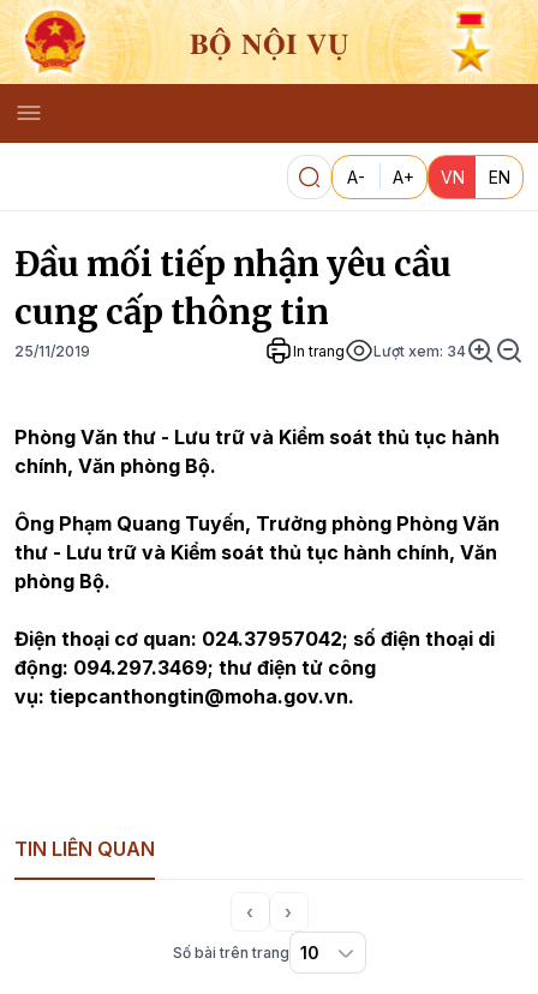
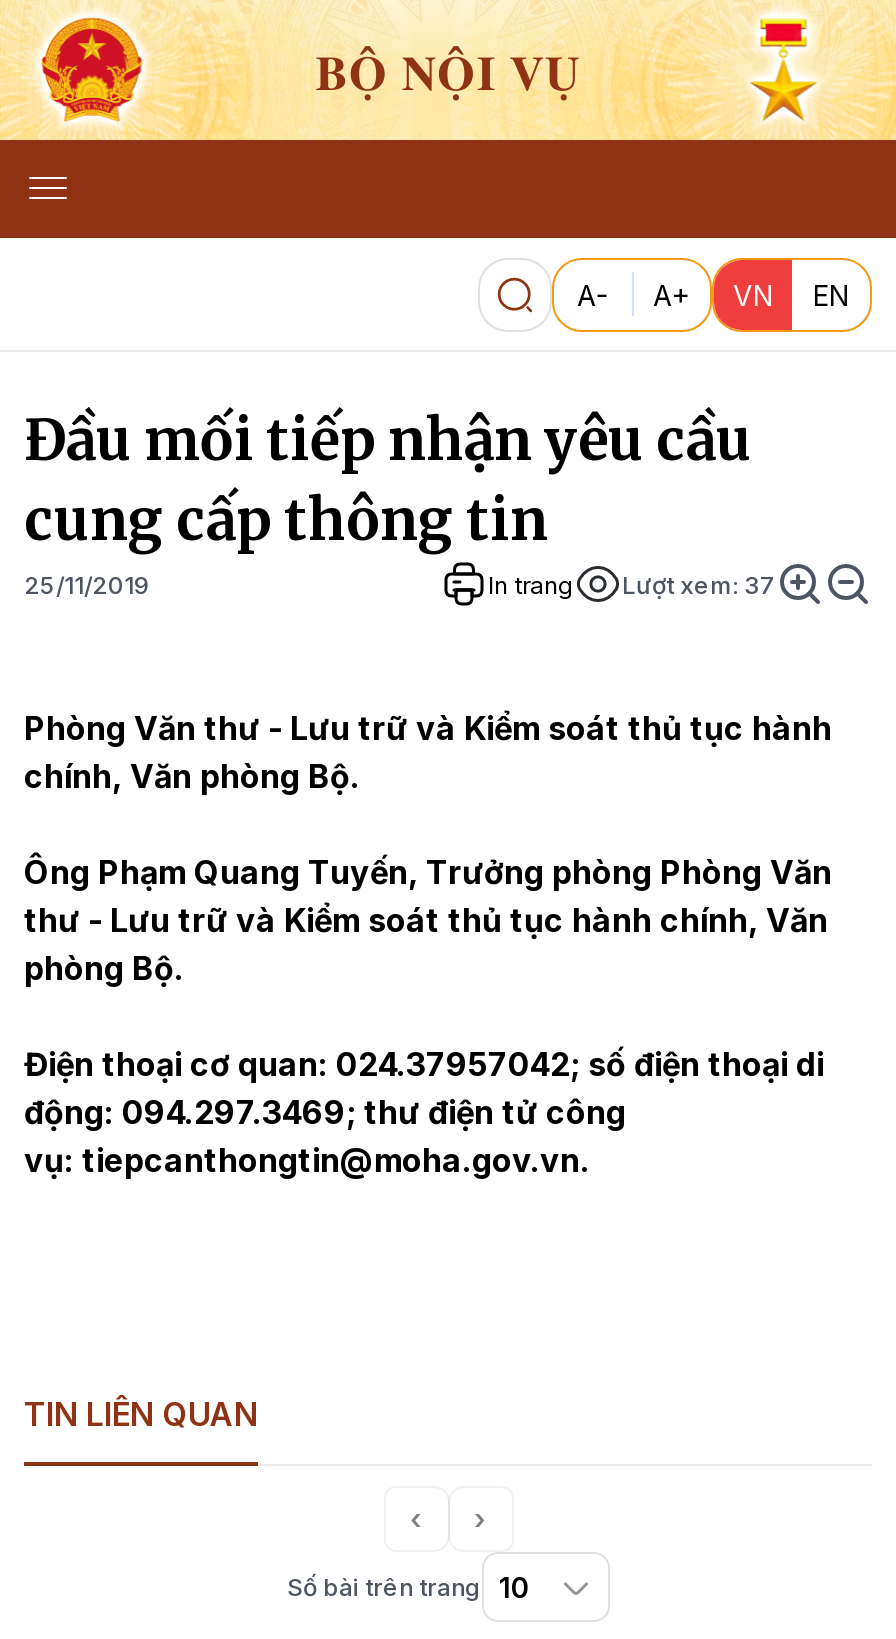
- In trang Lượt xem: 34
+ In trang Lượt xem: 37
